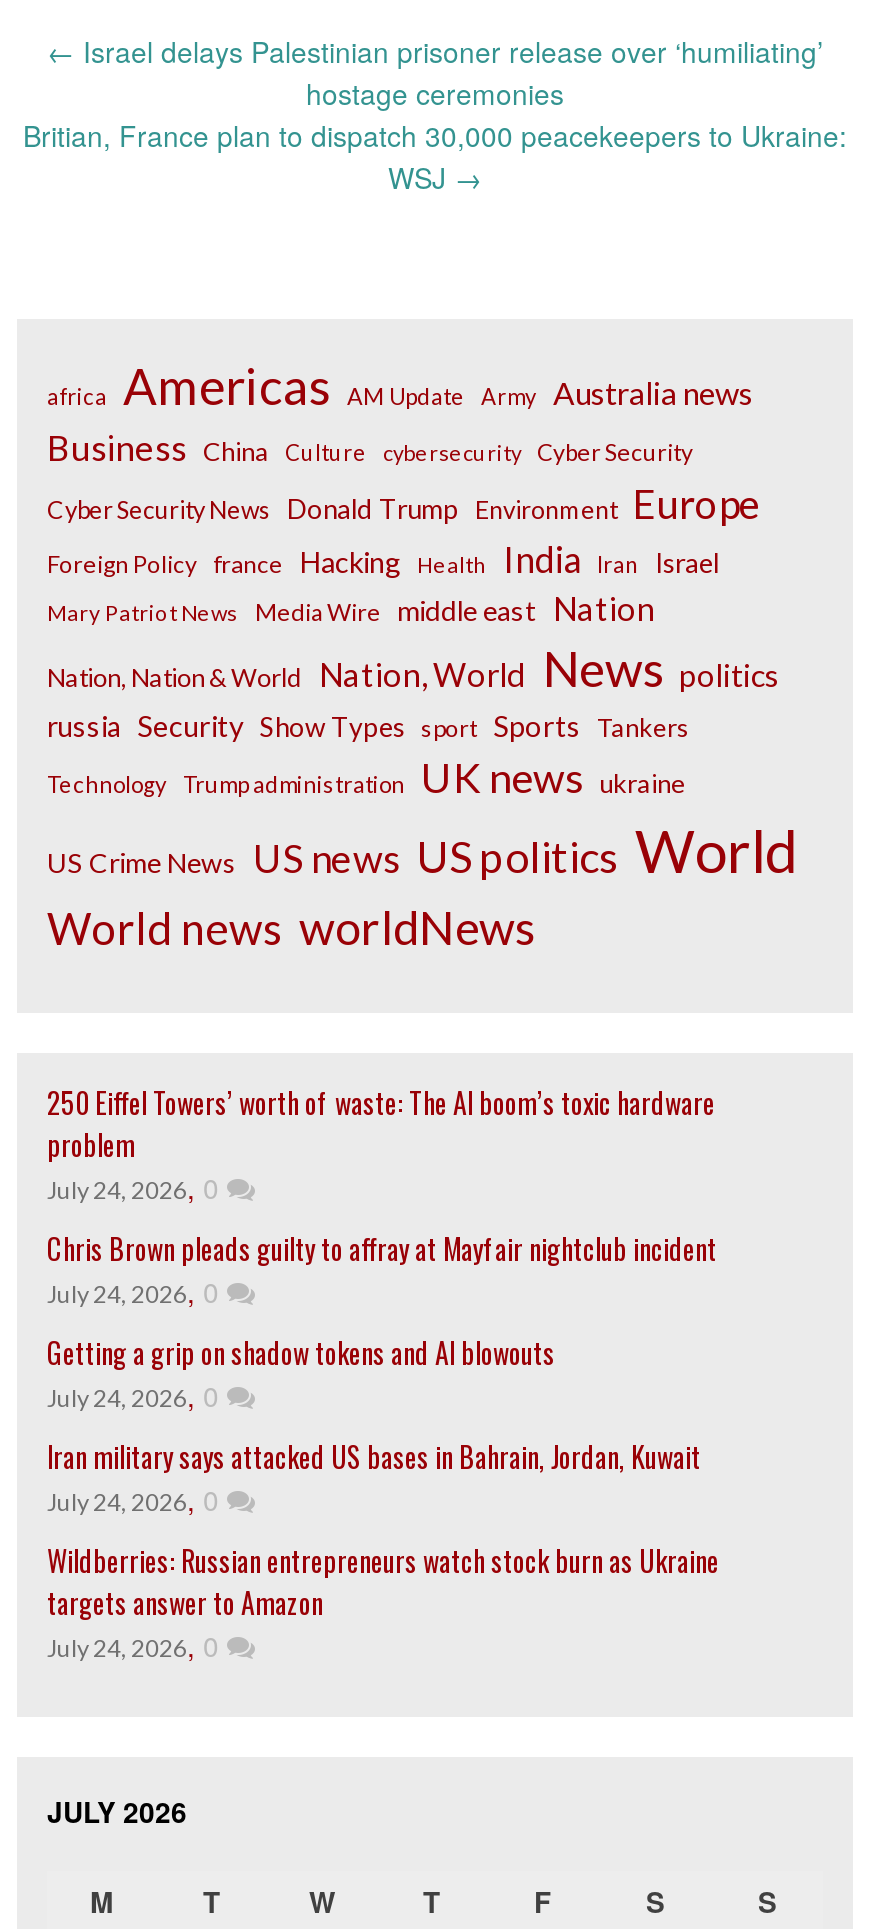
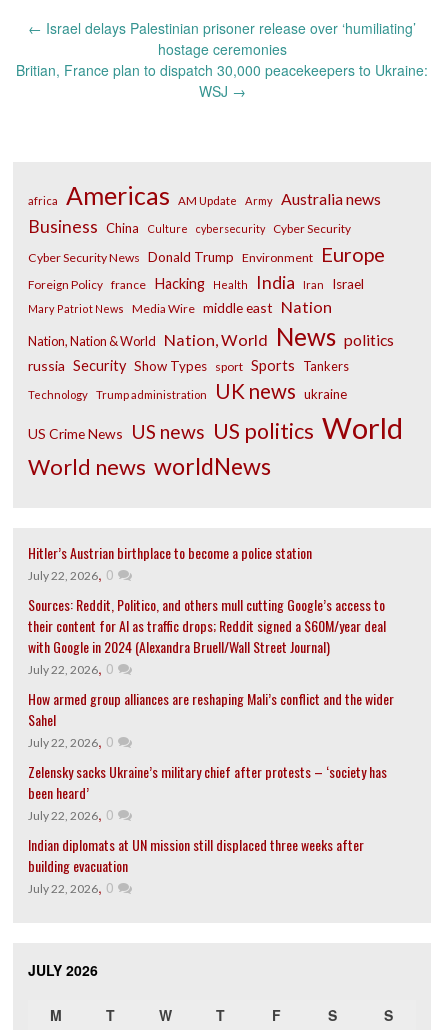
- 250 Eiffel Towers’ worth of waste: The AI boom’s toxic hardware
- problem
- July 24, 2026, 0
+ Hitler’s Austrian birthplace to become a police station
+ July 22, 2026, 0

- Chris Brown pleads guilty to affray at Mayfair nightclub incident
- July 24, 2026, 0
+ Sources: Reddit, Politico, and others mull cutting Google’s access to
+ their content for AI as traffic drops; Reddit signed a $60M/year deal
+ with Google in 2024 (Alexandra Bruell/Wall Street Journal)
+ July 22, 2026, 0

- Getting a grip on shadow tokens and AI blowouts
- July 24, 2026, 0
+ How armed group alliances are reshaping Mali’s conflict and the wider
+ Sahel
+ July 22, 2026, 0

- Iran military says attacked US bases in Bahrain, Jordan, Kuwait
- July 24, 2026, 0
+ Zelensky sacks Ukraine’s military chief after protests – ‘society has
+ been heard’
+ July 22, 2026, 0

- Wildberries: Russian entrepreneurs watch stock burn as Ukraine
- targets answer to Amazon
- July 24, 2026, 0
+ Indian diplomats at UN mission still displaced three weeks after
+ building evacuation
+ July 22, 2026, 0
